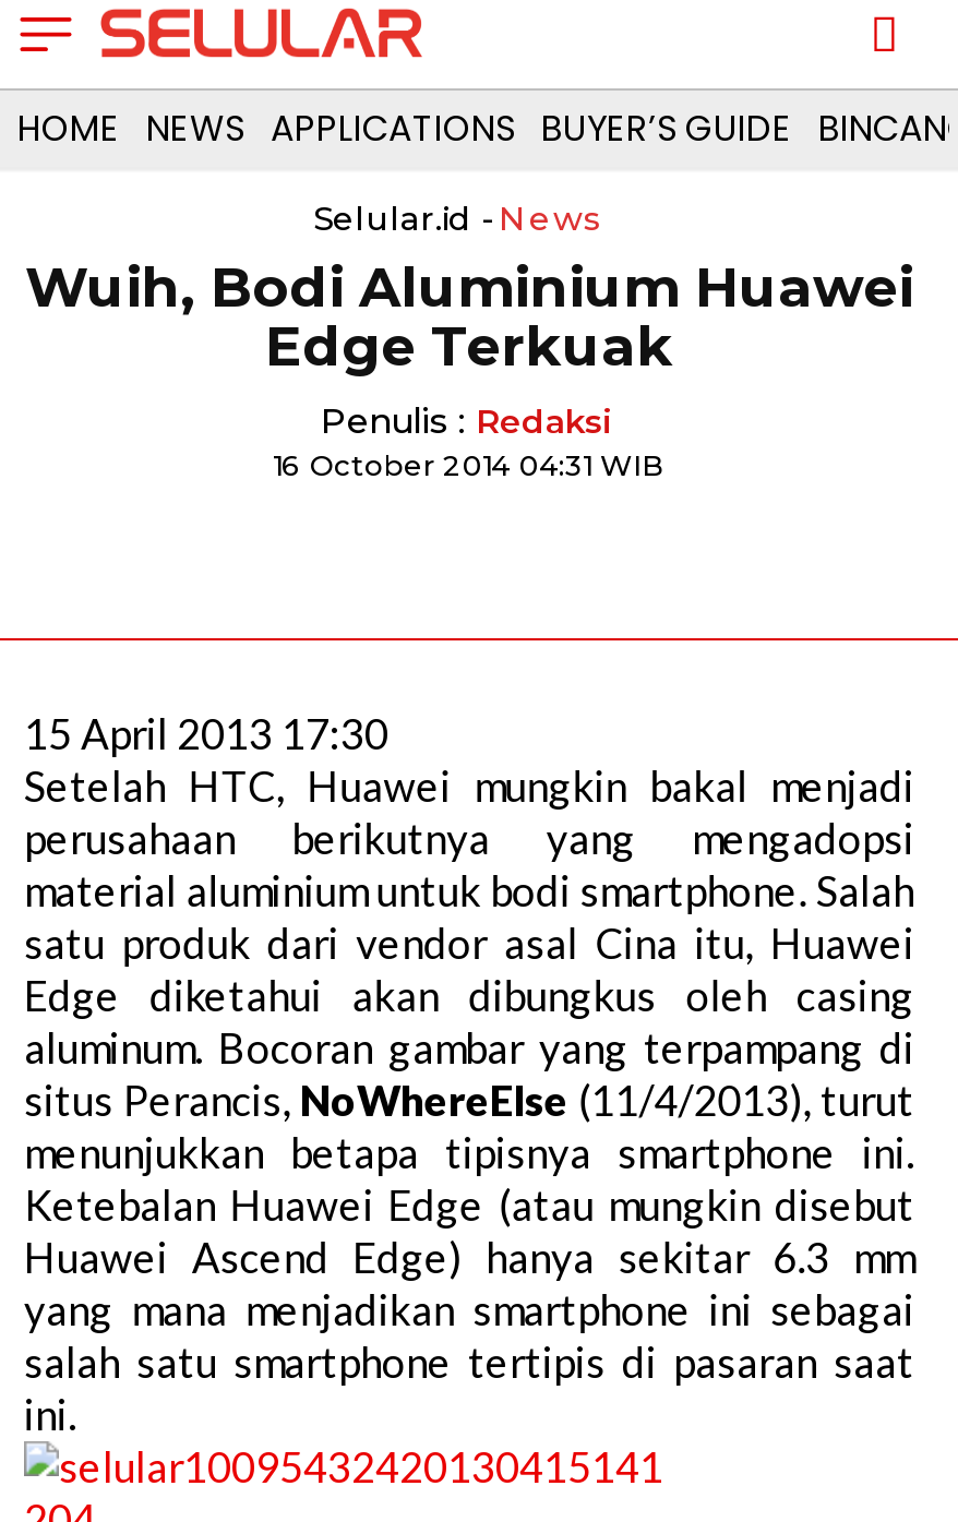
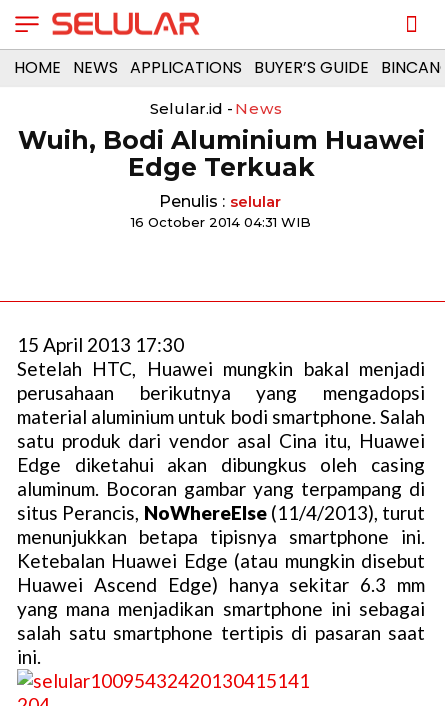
- Penulis : Redaksi
+ Penulis : selular
